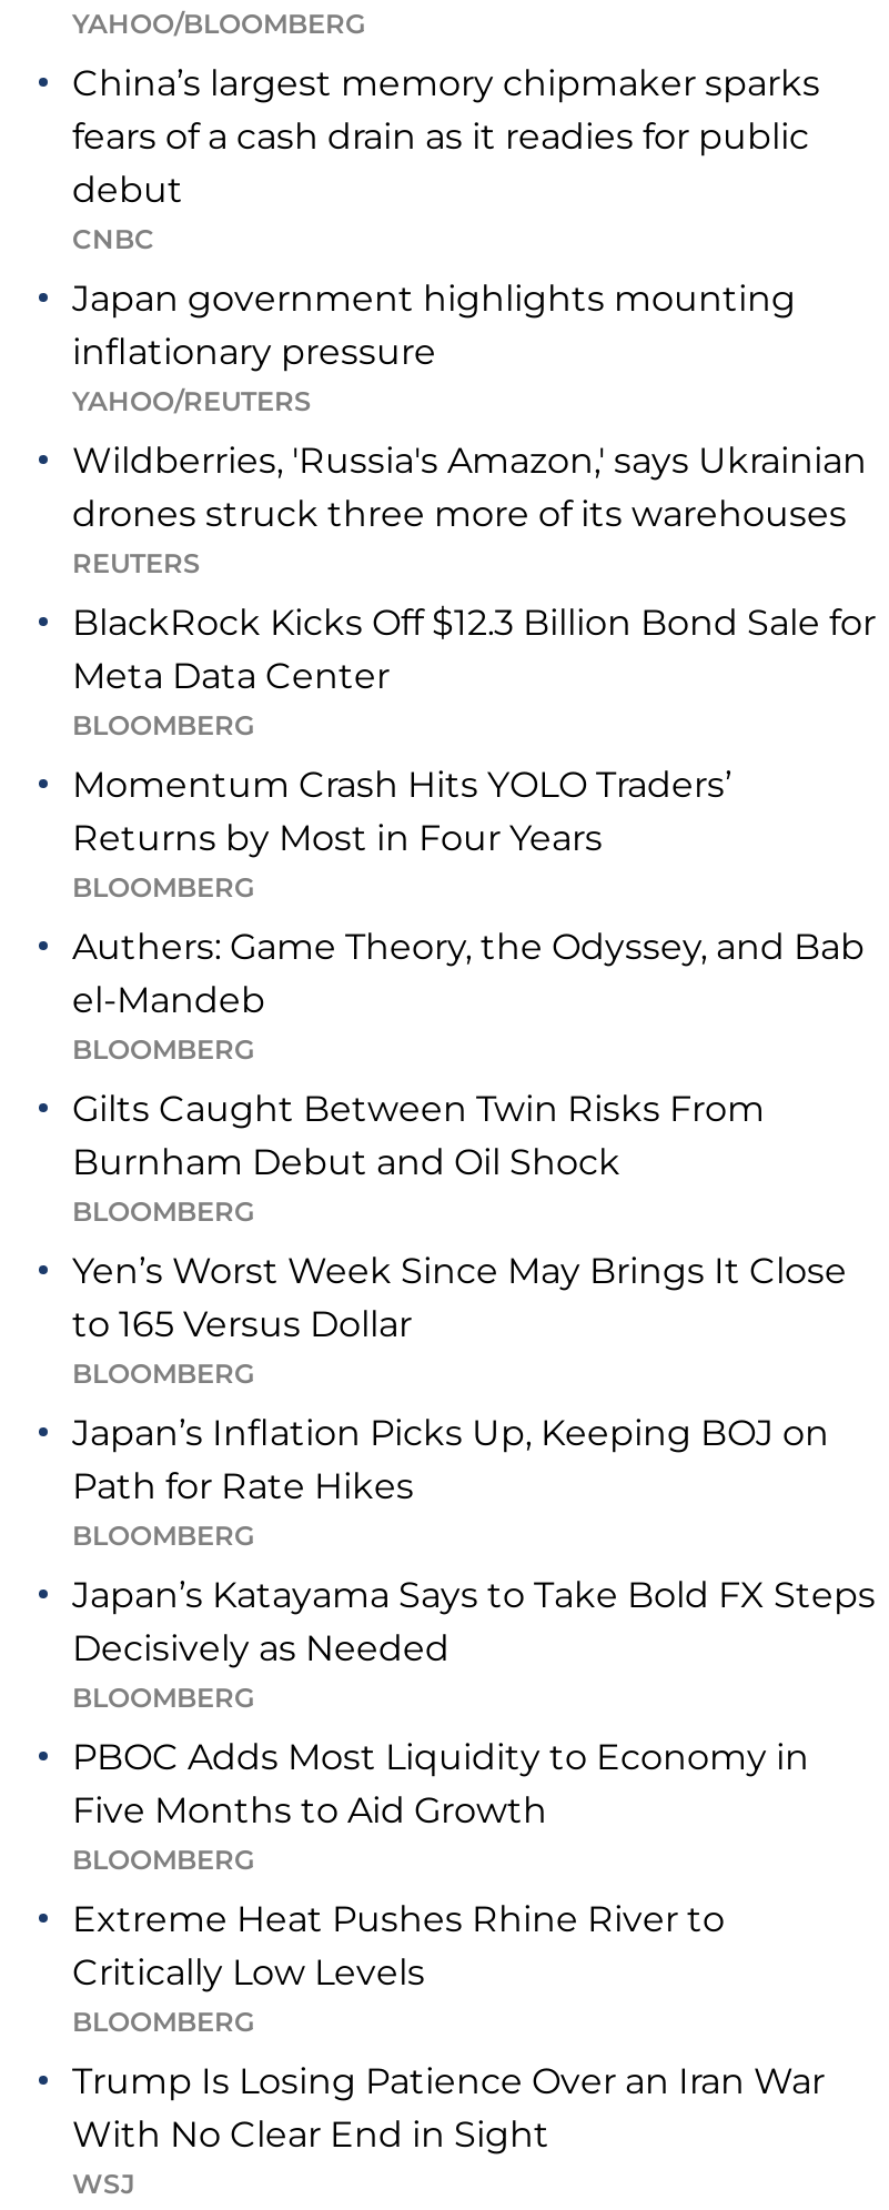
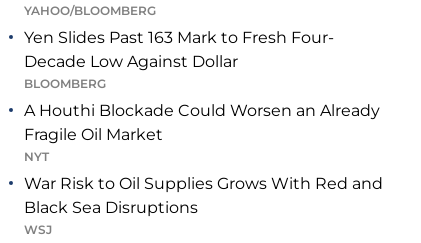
- China’s largest memory chipmaker sparks
- fears of a cash drain as it readies for public
- debut
- CNBC
- Japan government highlights mounting
- inflationary pressure
- YAHOO/REUTERS
- Wildberries, 'Russia's Amazon,' says Ukrainian
- drones struck three more of its warehouses
- REUTERS
- BlackRock Kicks Off $12.3 Billion Bond Sale for
- Meta Data Center
+ Yen Slides Past 163 Mark to Fresh Four-
+ Decade Low Against Dollar

- Momentum Crash Hits YOLO Traders’
- Returns by Most in Four Years
- BLOOMBERG
- Authers: Game Theory, the Odyssey, and Bab
- el-Mandeb
- BLOOMBERG
- Gilts Caught Between Twin Risks From
- Burnham Debut and Oil Shock
- BLOOMBERG
- Yen’s Worst Week Since May Brings It Close
- to 165 Versus Dollar
- BLOOMBERG
- Japan’s Inflation Picks Up, Keeping BOJ on
- Path for Rate Hikes
- BLOOMBERG
- Japan’s Katayama Says to Take Bold FX Steps
- Decisively as Needed
- BLOOMBERG
- PBOC Adds Most Liquidity to Economy in
- Five Months to Aid Growth
- BLOOMBERG
- Extreme Heat Pushes Rhine River to
- Critically Low Levels
- BLOOMBERG
- Trump Is Losing Patience Over an Iran War
- With No Clear End in Sight
+ A Houthi Blockade Could Worsen an Already
+ Fragile Oil Market
+ NYT
+ War Risk to Oil Supplies Grows With Red and
+ Black Sea Disruptions
